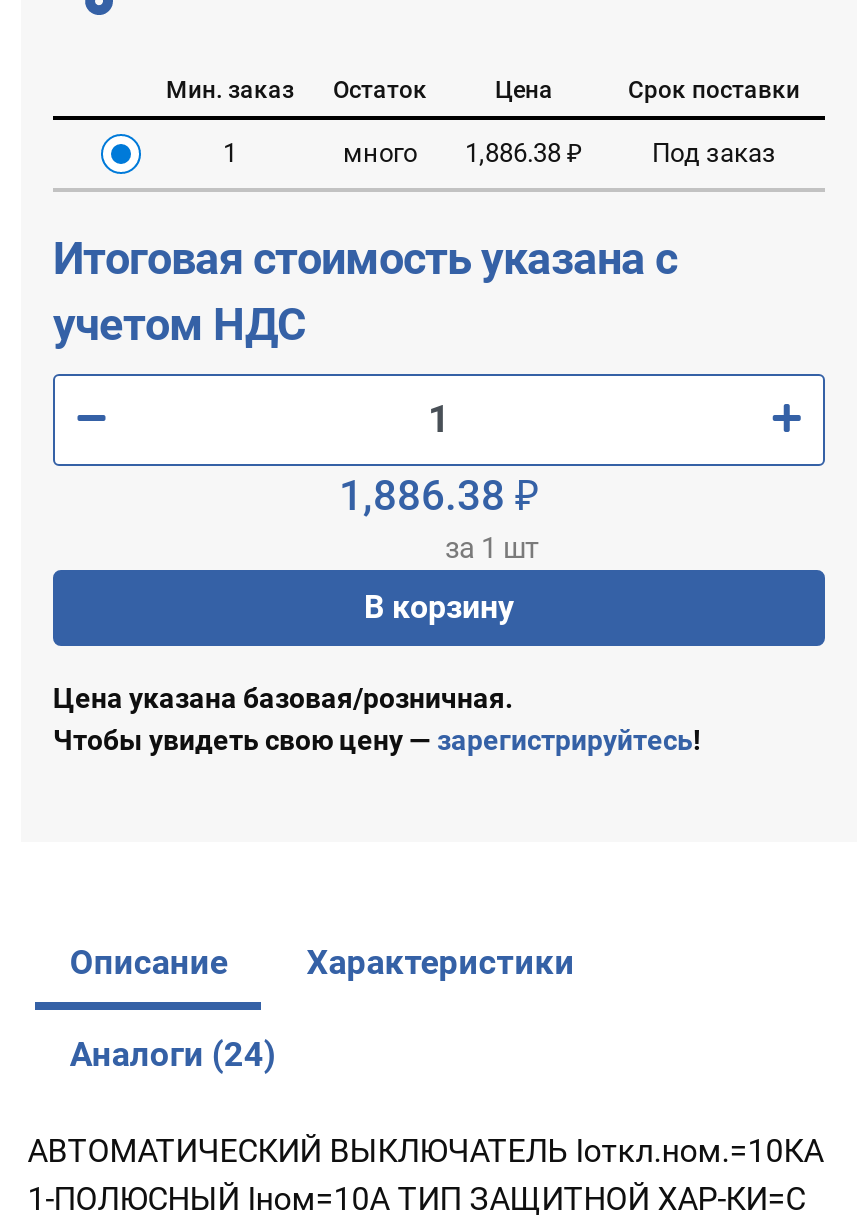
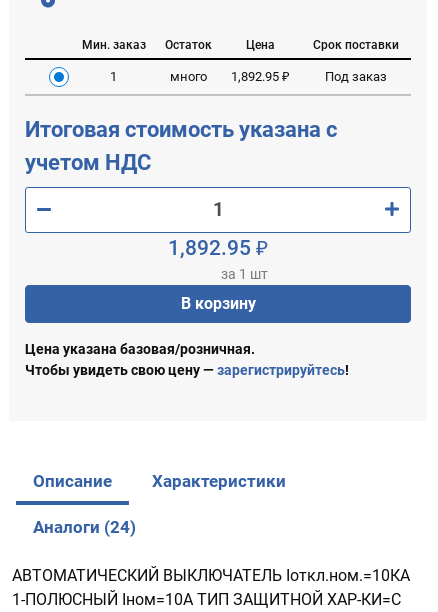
- много 1,886.38 ₽
+ много 1,892.95 ₽

- 1,886.38 ₽
+ 1,892.95 ₽
